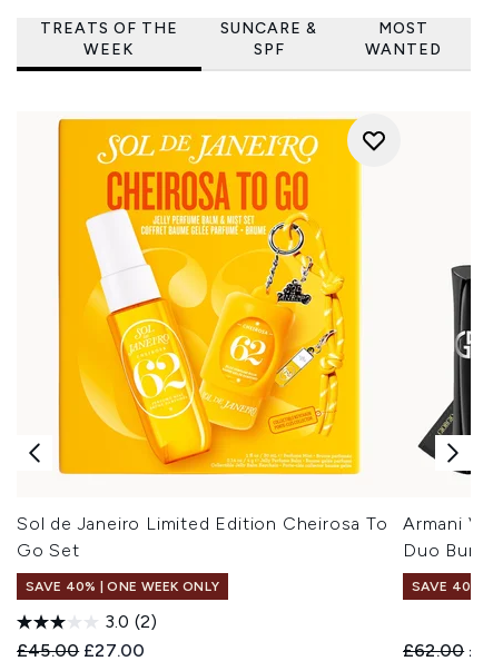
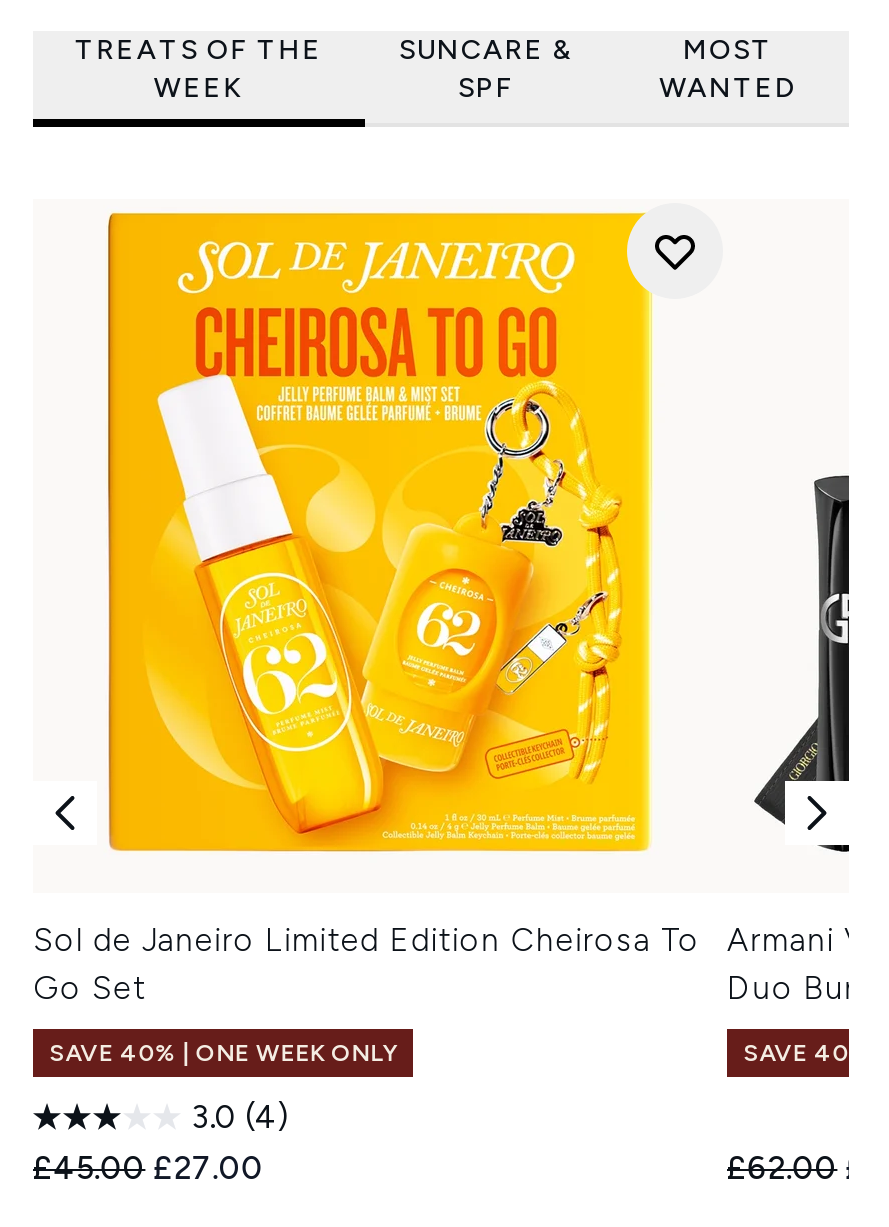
- 3.0 (2)
+ 3.0 (4)
